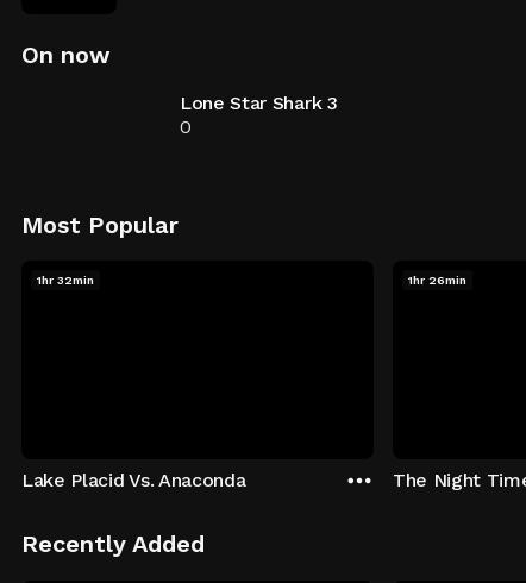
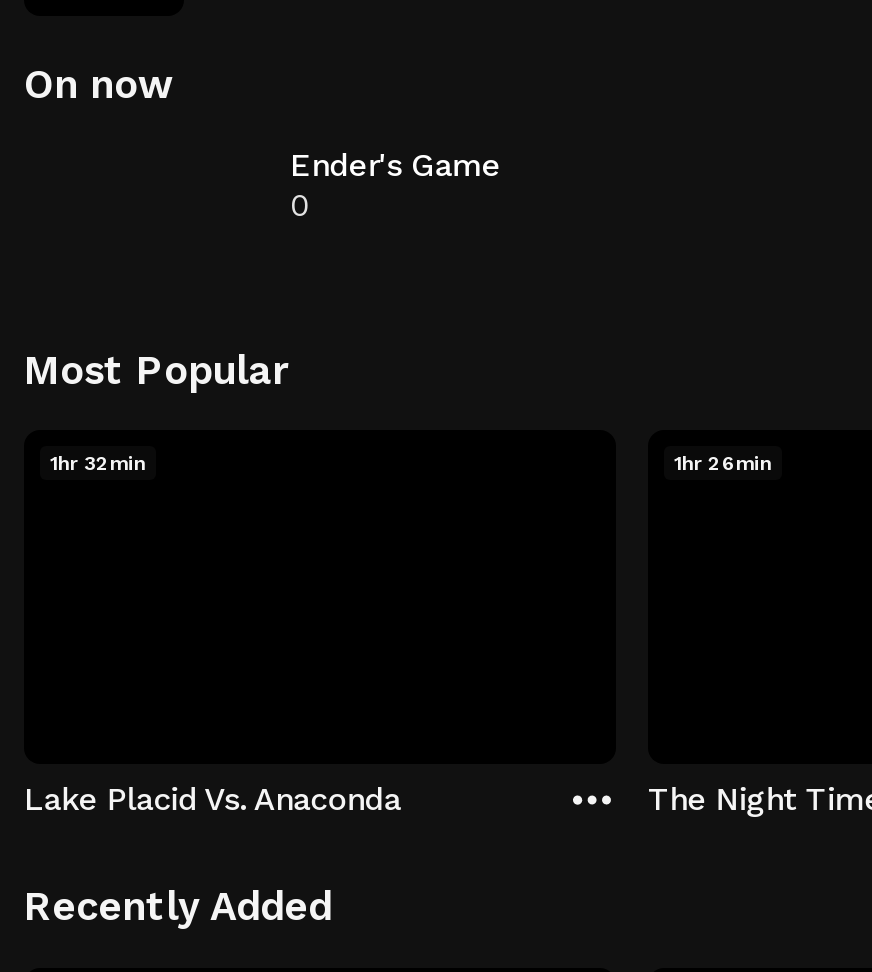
- Lone Star Shark 3
+ Ender's Game
